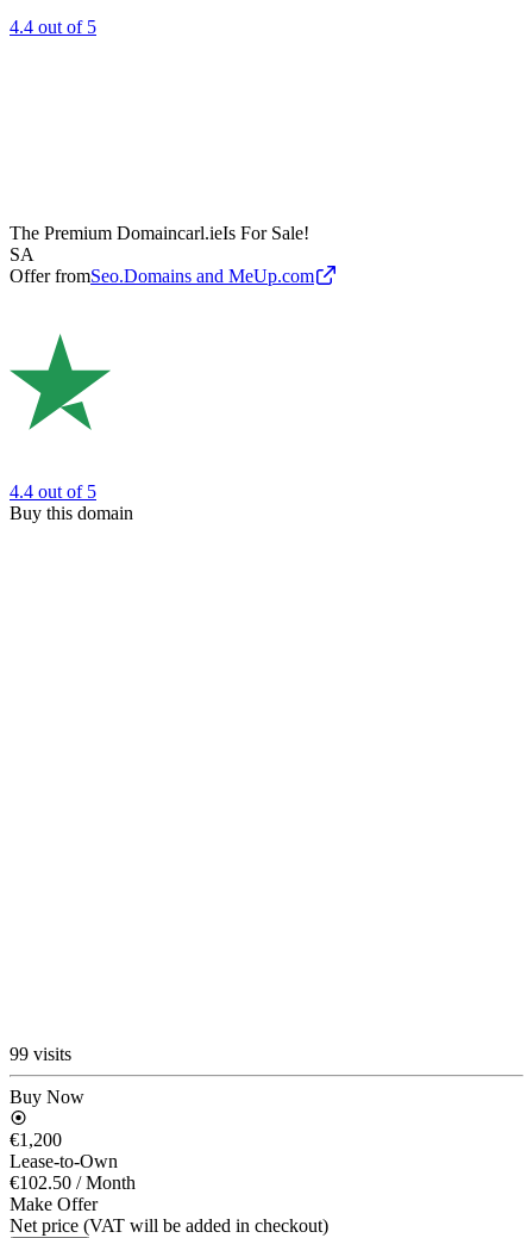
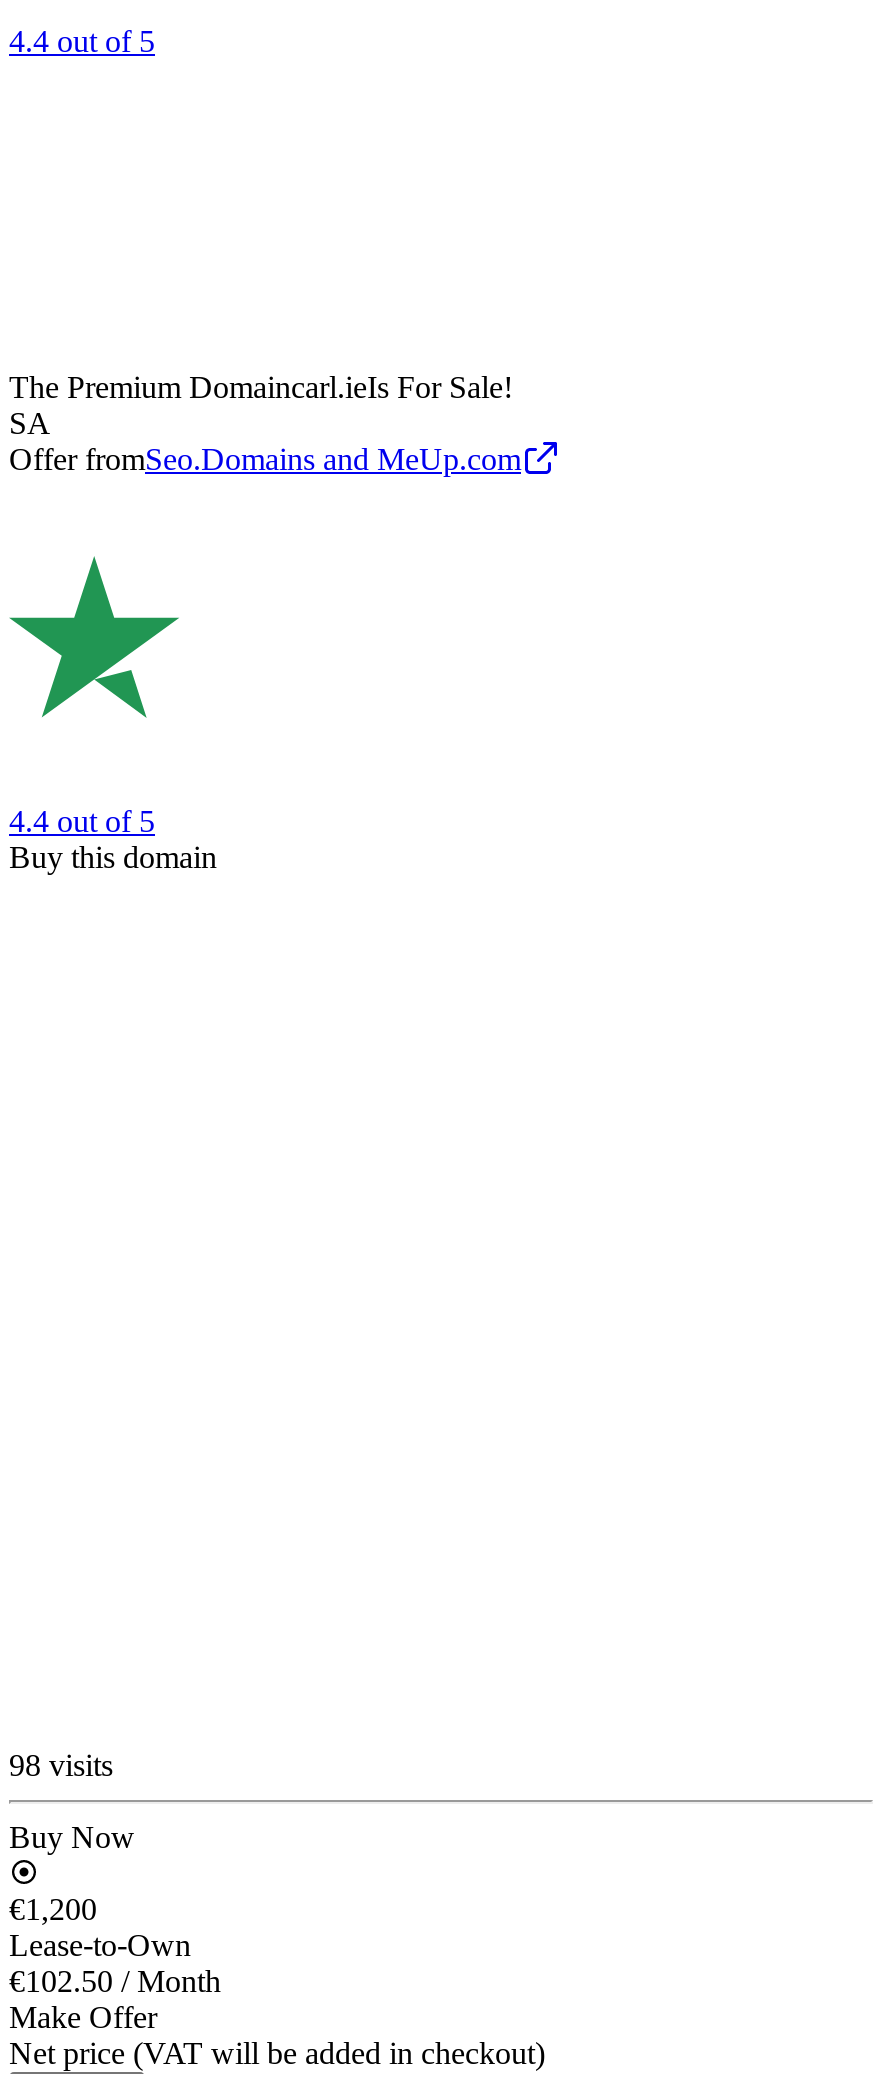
- 99 visits
+ 98 visits
